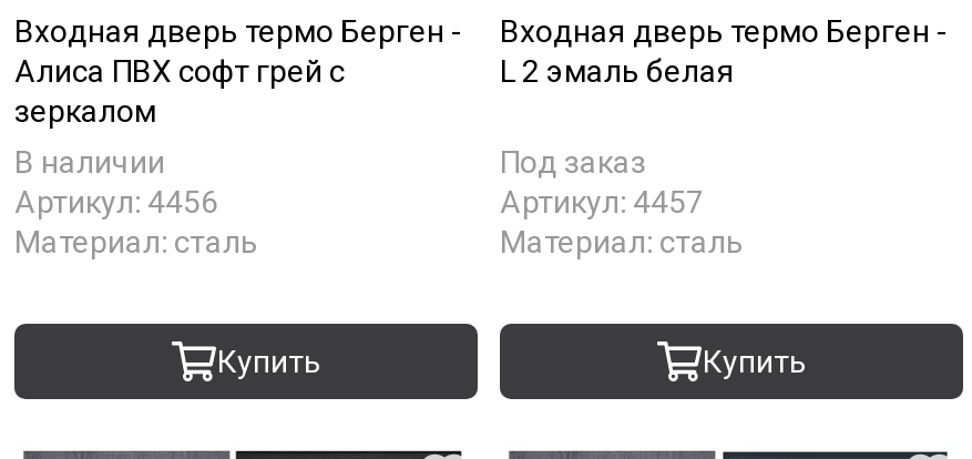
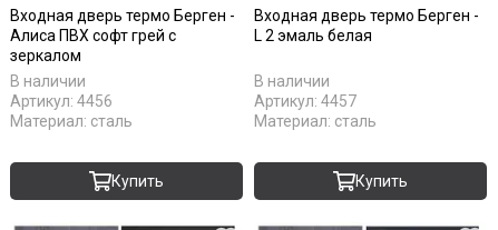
- Под заказ
+ В наличии
